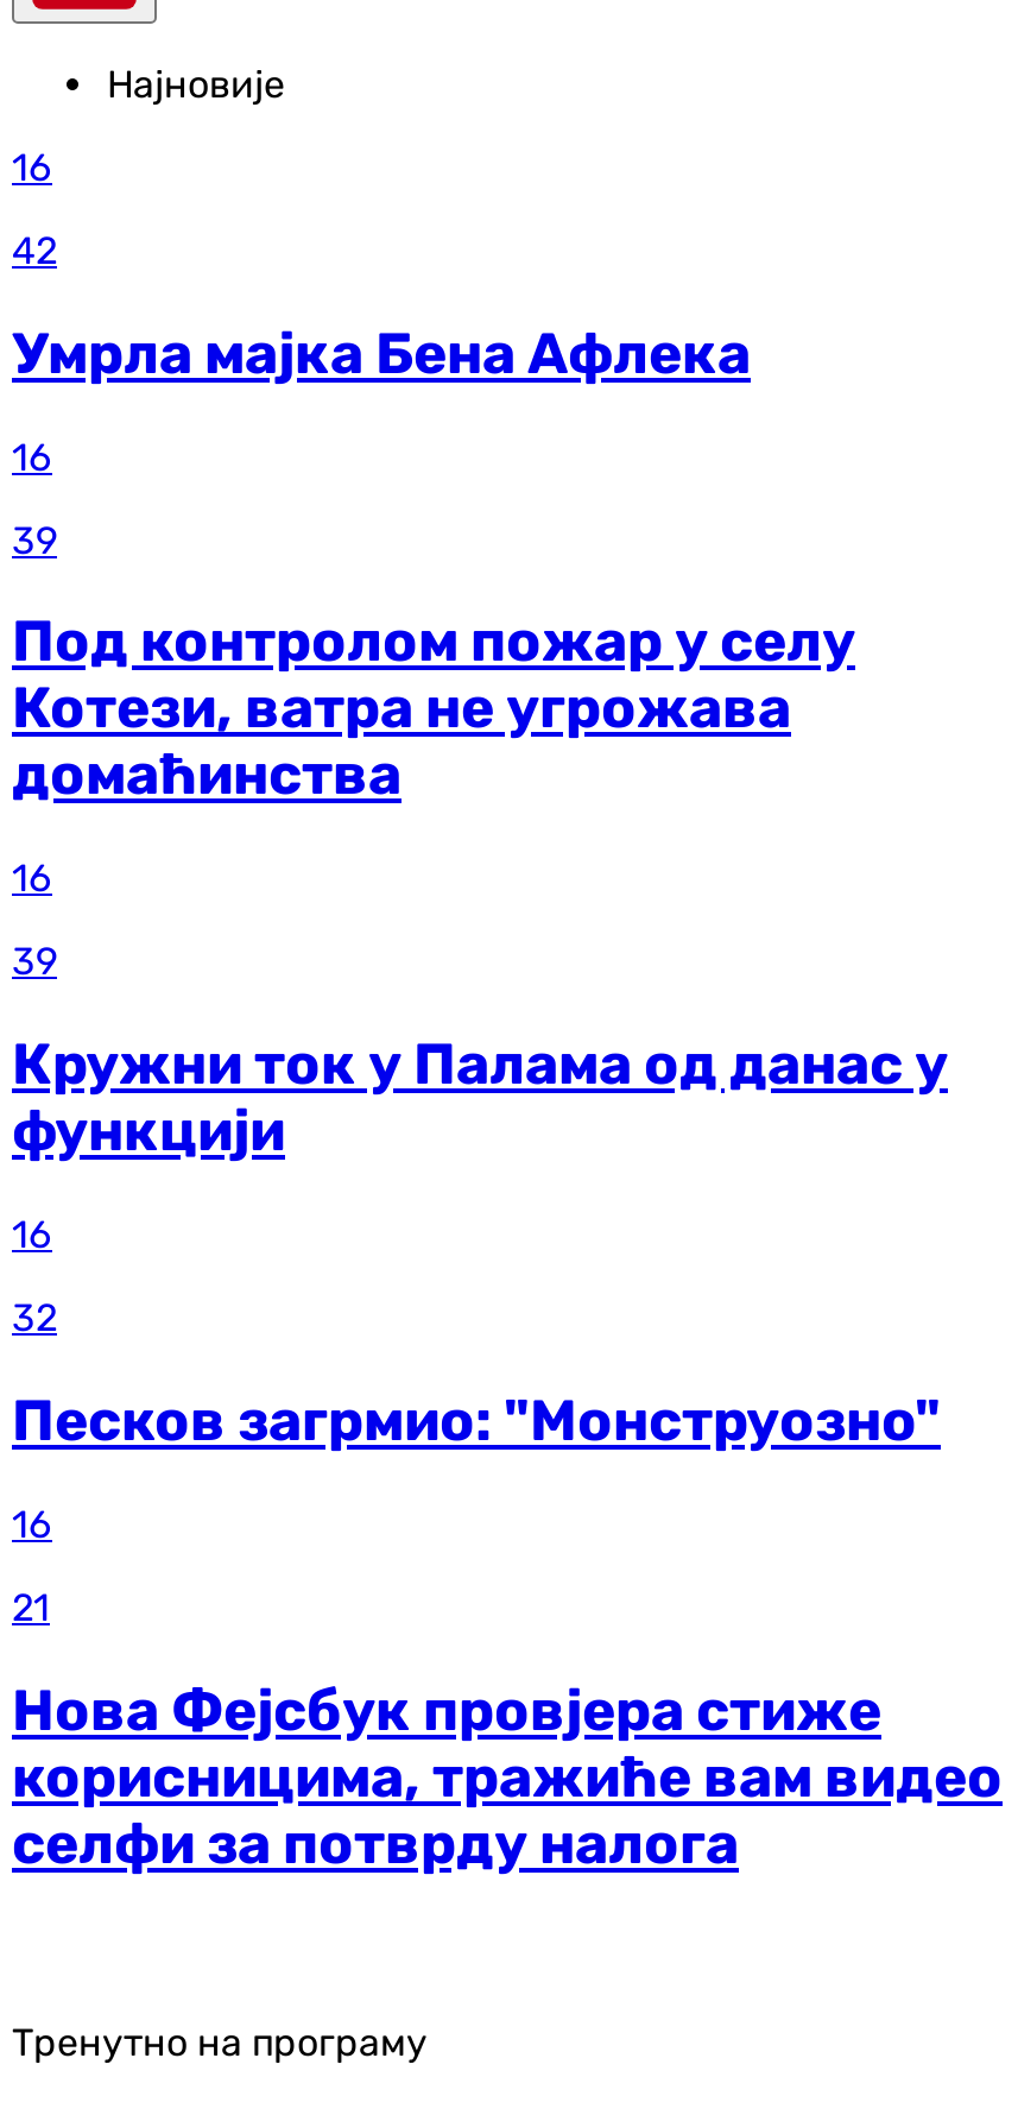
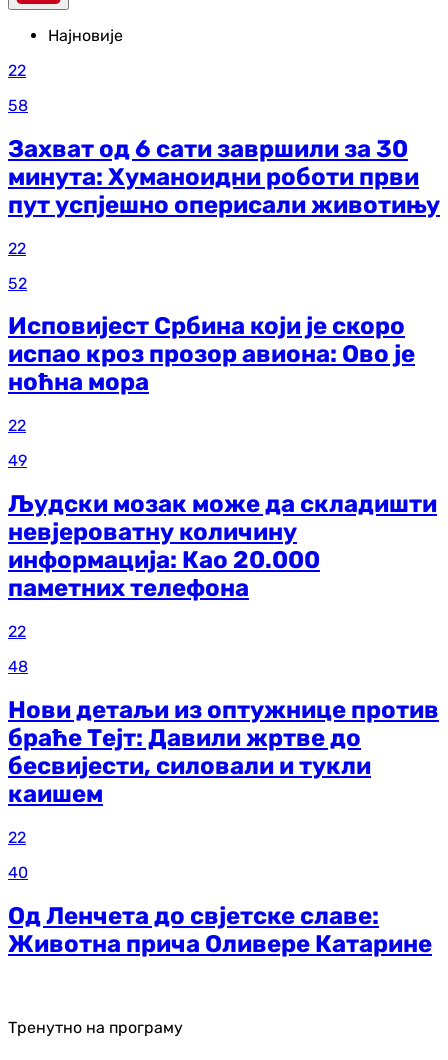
- 16
+ 22

- 42
+ 58

- Умрла мајка Бена Афлека
+ Захват од 6 сати завршили за 30
+ минута: Хуманоидни роботи први
+ пут успјешно оперисали животињу

- 16
+ 22

- 39
+ 52

- Под контролом пожар у селу
- Котези, ватра не угрожава
- домаћинства
+ Исповијест Србина који је скоро
+ испао кроз прозор авиона: Ово је
+ ноћна мора

- 16
+ 22

- 39
+ 49

- Кружни ток у Палама од данас у
- функцији
+ Људски мозак може да складишти
+ невјероватну количину
+ информација: Као 20.000
+ паметних телефона

- 16
+ 22

- 32
+ 48

- Песков загрмио: "Монструозно"
+ Нови детаљи из оптужнице против
+ браће Тејт: Давили жртве до
+ бесвијести, силовали и тукли
+ каишем

- 16
+ 22

- 21
+ 40

- Нова Фејсбук провјера стиже
- корисницима, тражиће вам видео
- селфи за потврду налога
+ Од Ленчета до свјетске славе:
+ Животна прича Оливере Катарине
